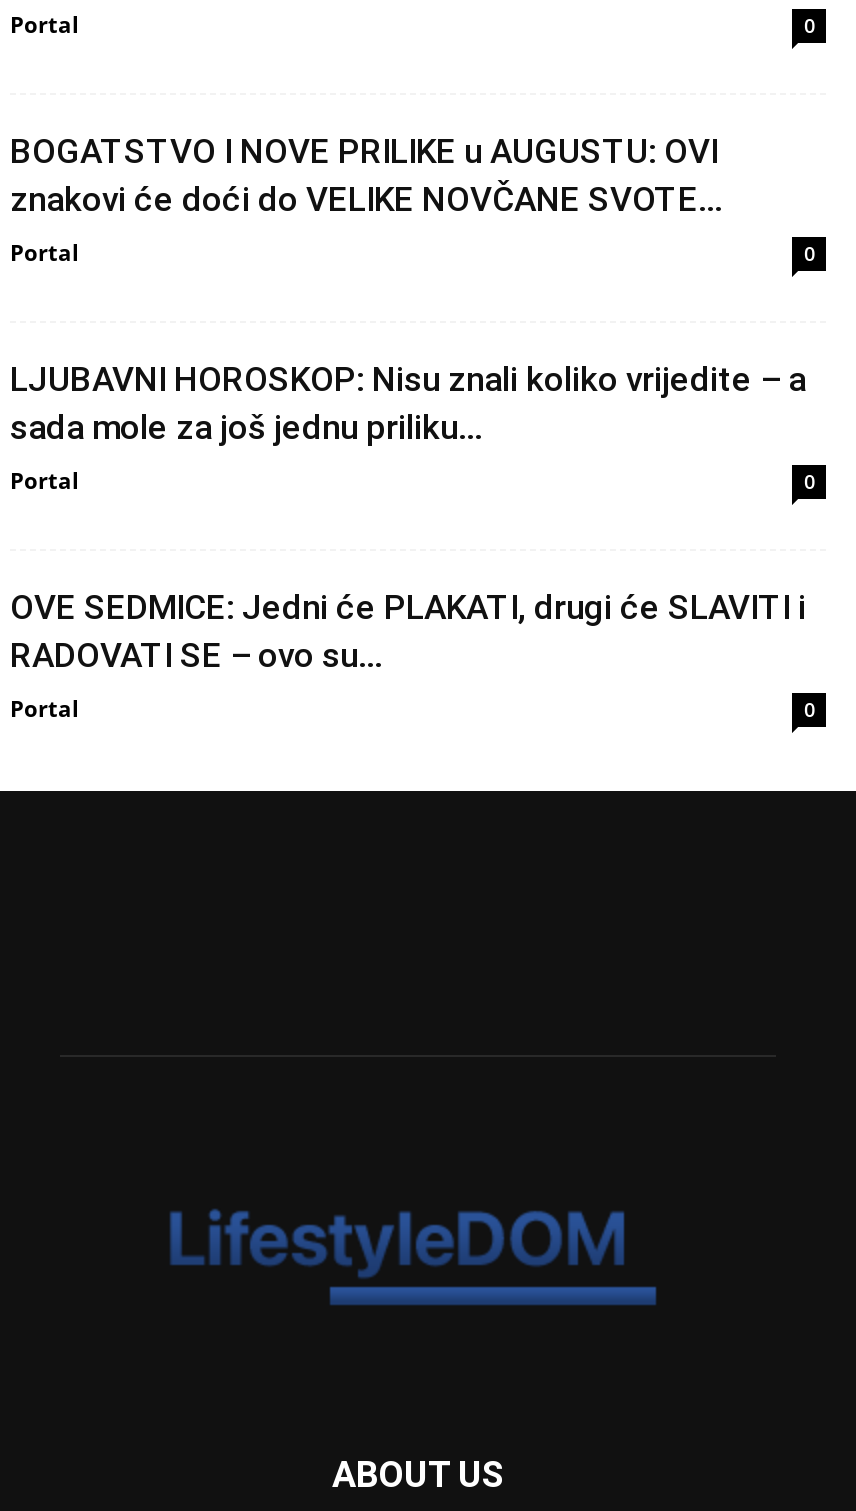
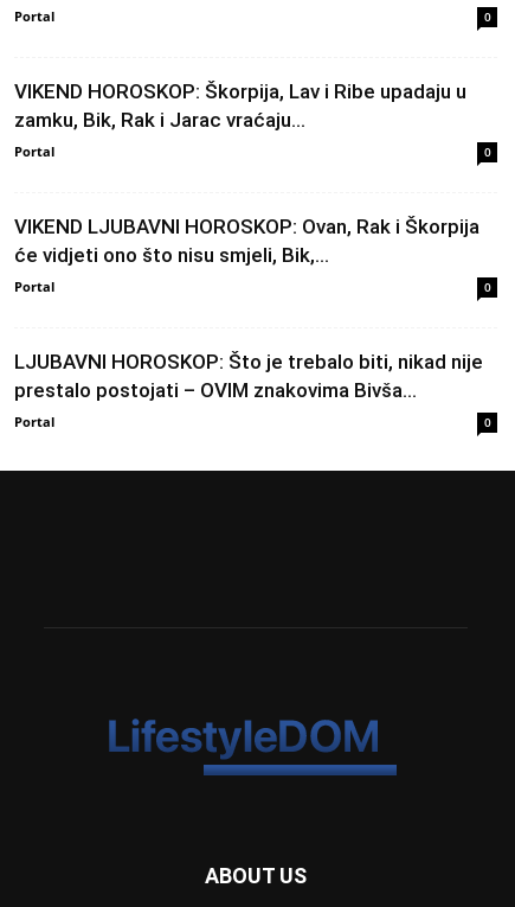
- BOGATSTVO I NOVE PRILIKE u AUGUSTU: OVI
- znakovi će doći do VELIKE NOVČANE SVOTE...
+ VIKEND HOROSKOP: Škorpija, Lav i Ribe upadaju u
+ zamku, Bik, Rak i Jarac vraćaju...

- LJUBAVNI HOROSKOP: Nisu znali koliko vrijedite – a
- sada mole za još jednu priliku...
+ VIKEND LJUBAVNI HOROSKOP: Ovan, Rak i Škorpija
+ će vidjeti ono što nisu smjeli, Bik,...

- OVE SEDMICE: Jedni će PLAKATI, drugi će SLAVITI i
- RADOVATI SE – ovo su...
+ LJUBAVNI HOROSKOP: Što je trebalo biti, nikad nije
+ prestalo postojati – OVIM znakovima Bivša...
